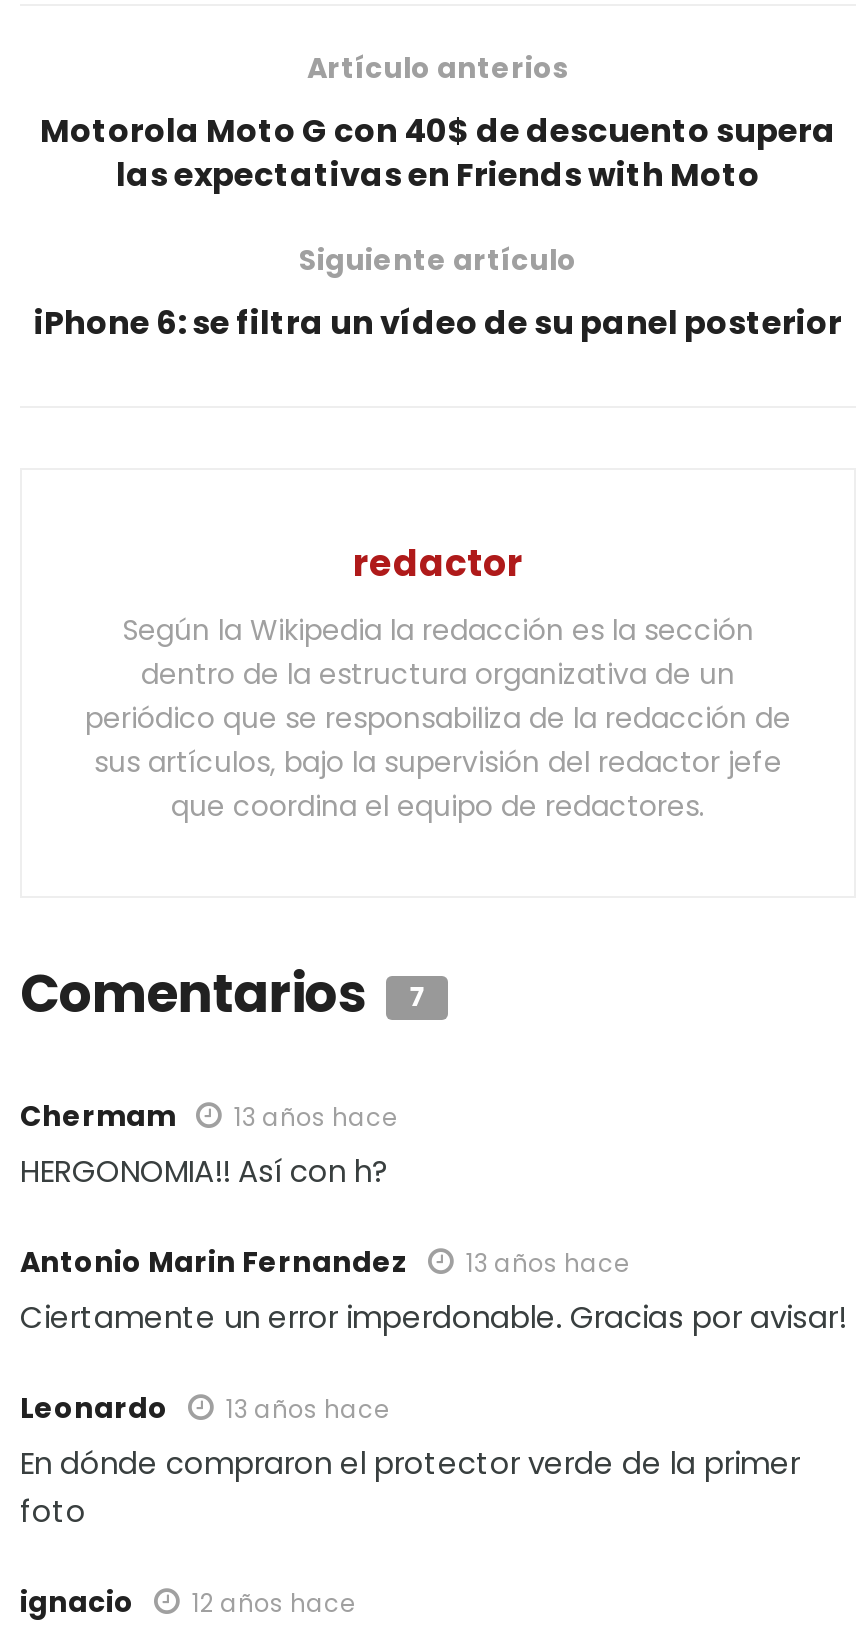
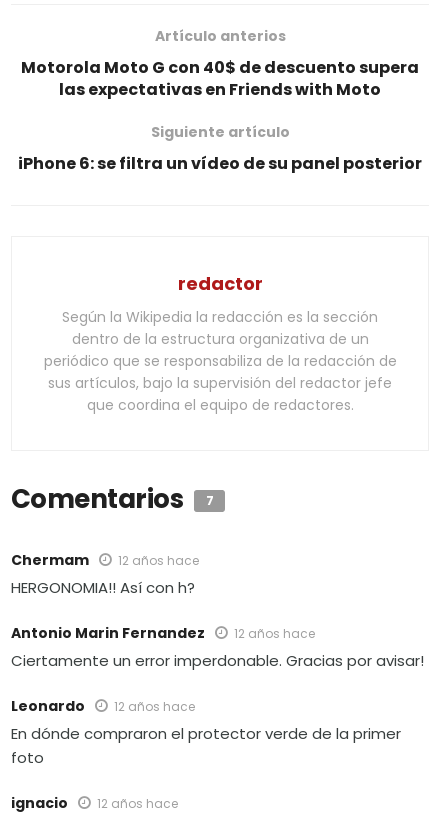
- Chermam 13 años hace
+ Chermam 12 años hace

- Antonio Marin Fernandez 13 años hace
+ Antonio Marin Fernandez 12 años hace

- Leonardo 13 años hace
+ Leonardo 12 años hace
